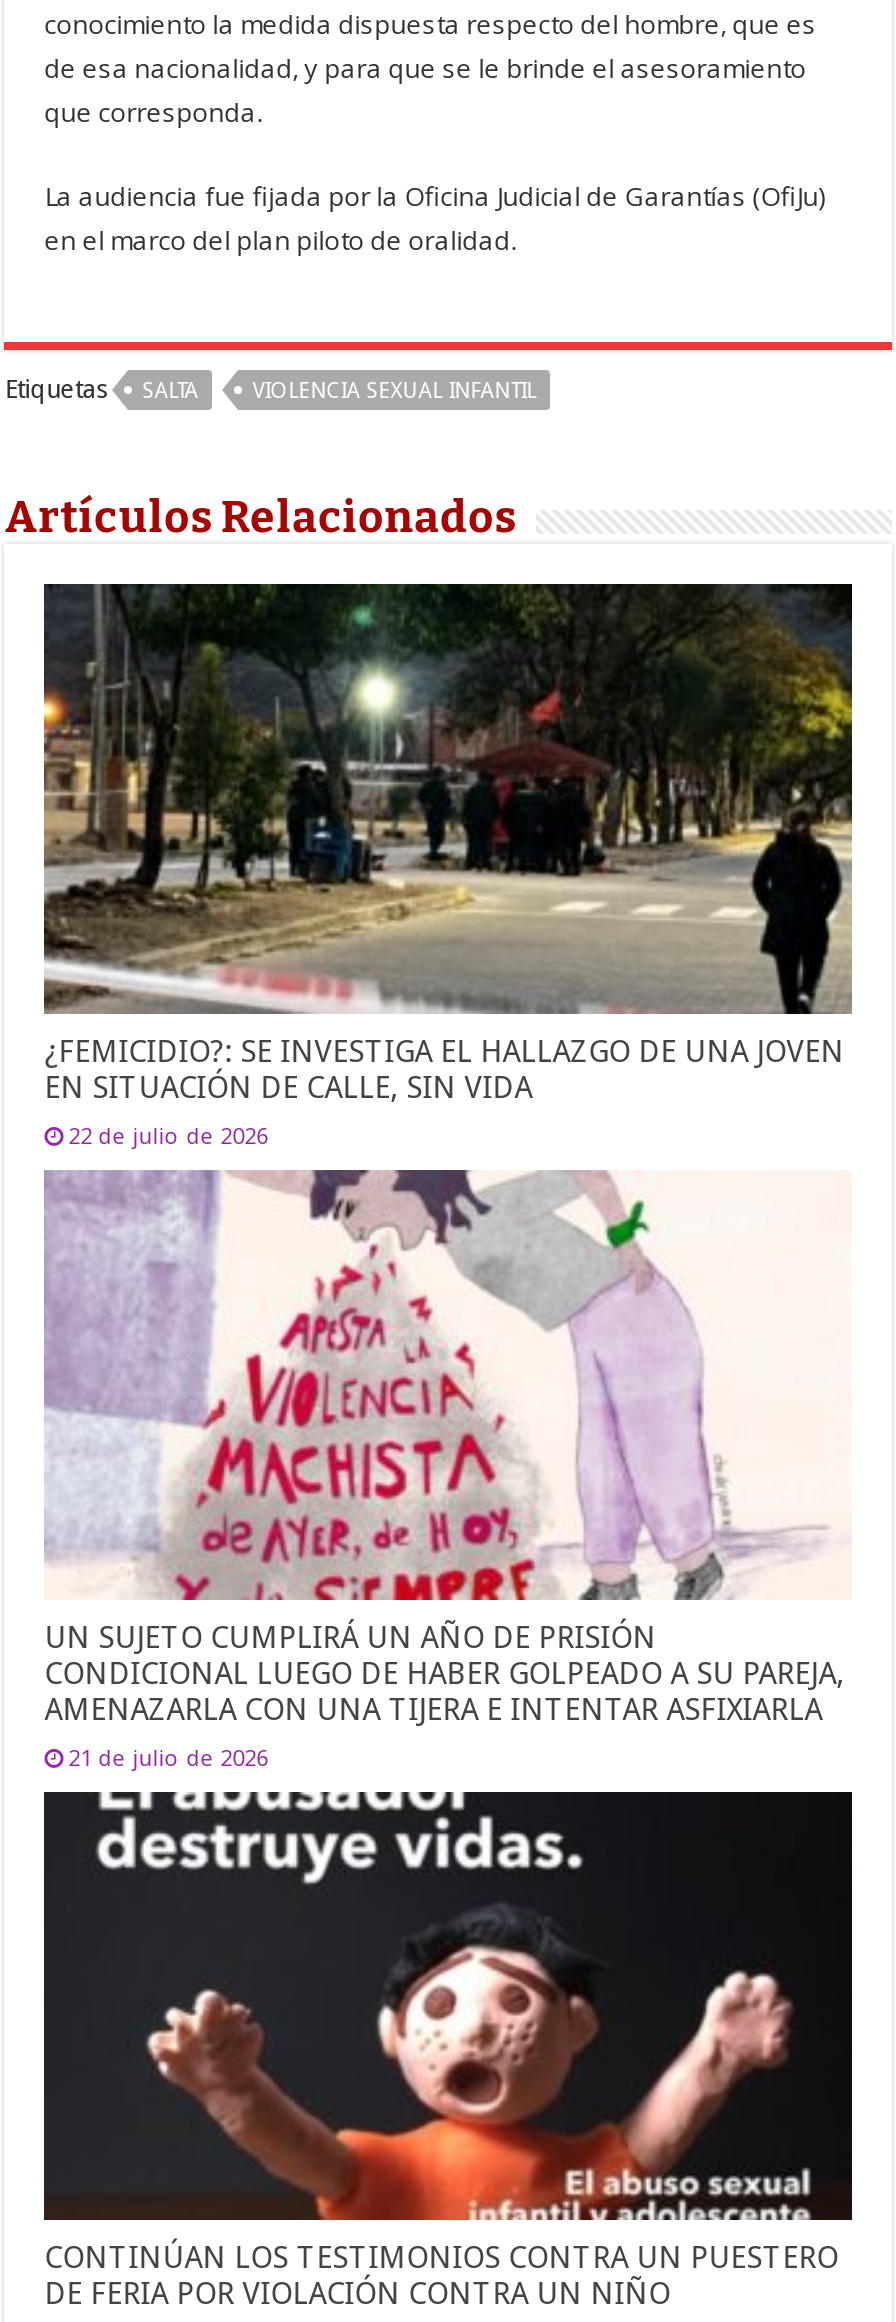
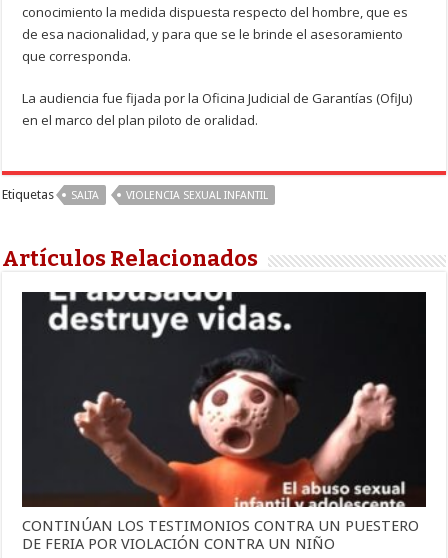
- [image]
- ¿FEMICIDIO?: SE INVESTIGA EL HALLAZGO DE UNA JOVEN
- EN SITUACIÓN DE CALLE, SIN VIDA
- 22 de julio de 2026

- [image]
- UN SUJETO CUMPLIRÁ UN AÑO DE PRISIÓN
- CONDICIONAL LUEGO DE HABER GOLPEADO A SU PAREJA,
- AMENAZARLA CON UNA TIJERA E INTENTAR ASFIXIARLA
- 21 de julio de 2026
